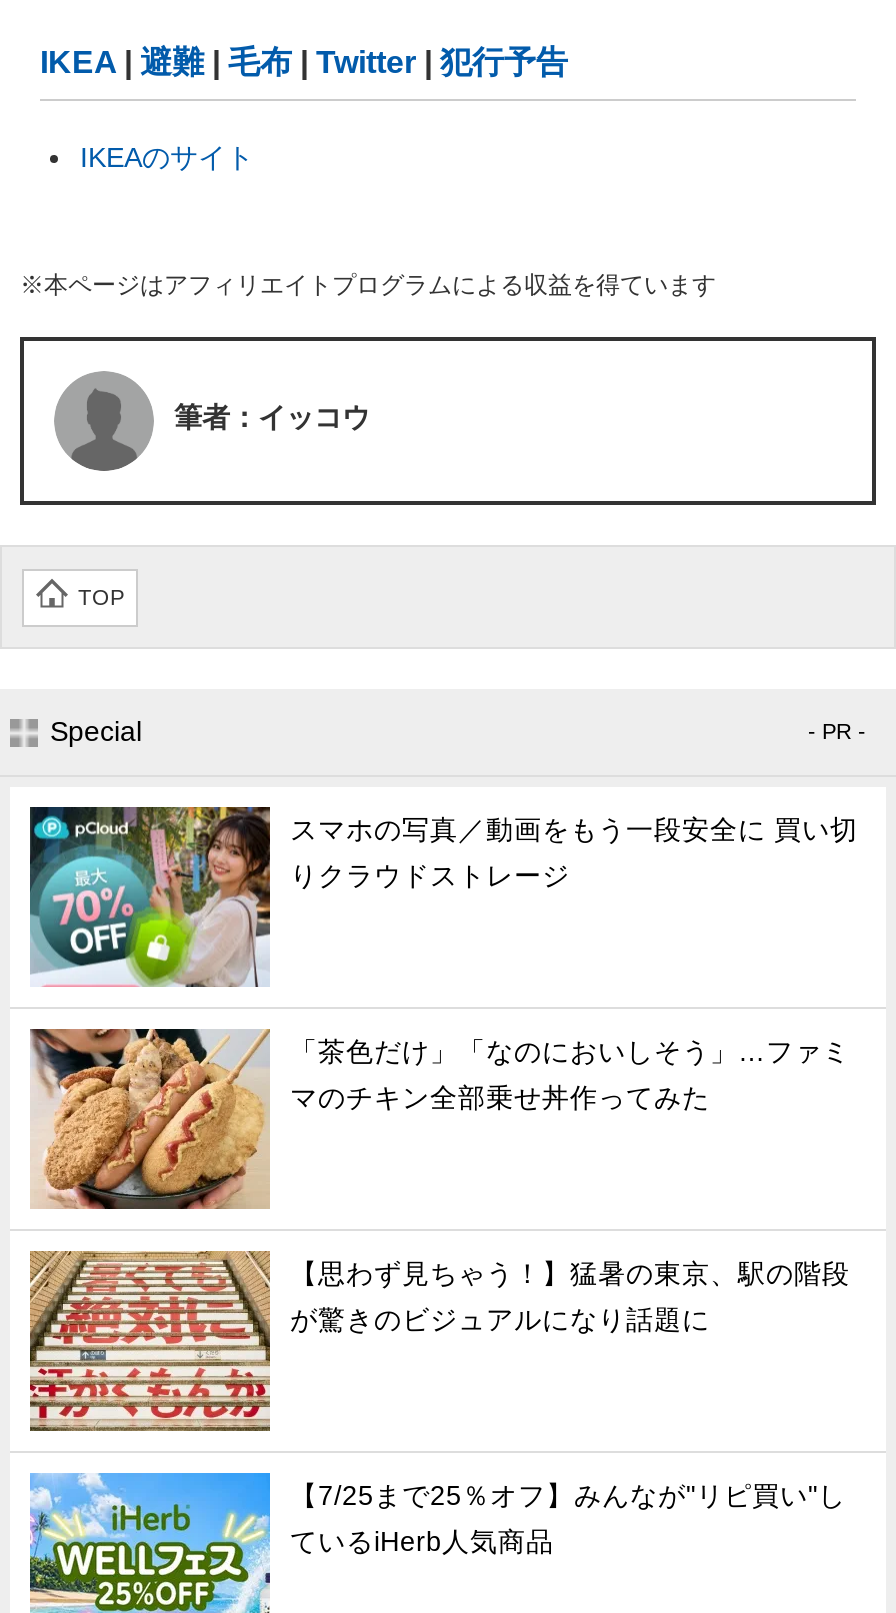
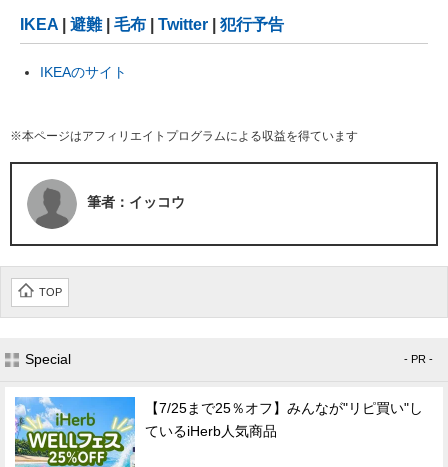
- [image]
- スマホの写真／動画をもう一段安全に 買い切
- りクラウドストレージ

- [image]
- 「茶色だけ」「なのにおいしそう」…ファミ
- マのチキン全部乗せ丼作ってみた

- [image]
- 【思わず見ちゃう！】猛暑の東京、駅の階段
- が驚きのビジュアルになり話題に
